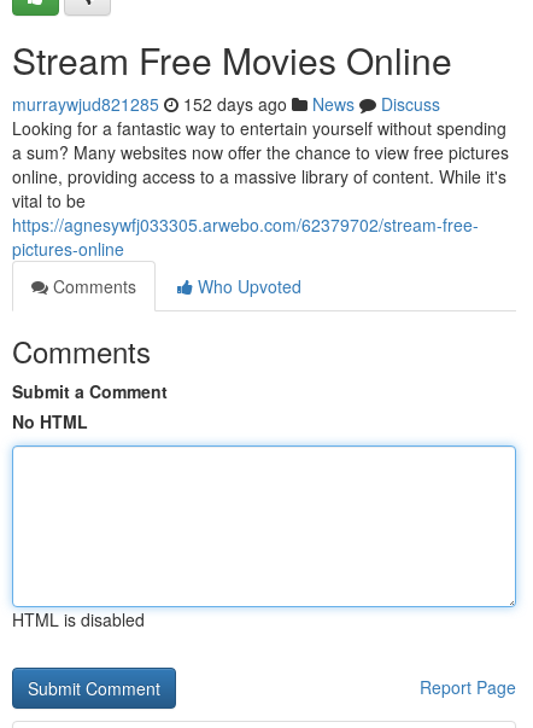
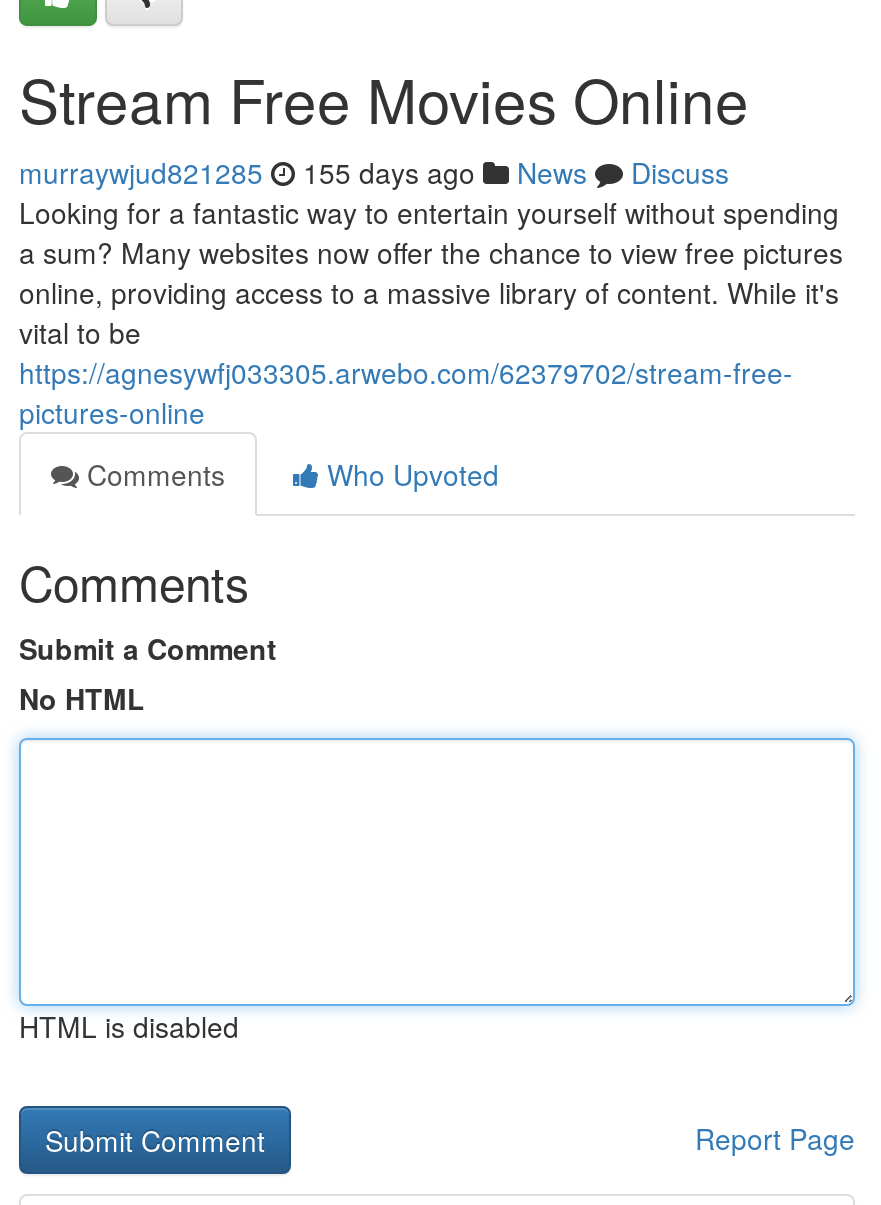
- murraywjud821285 152 days ago News Discuss
+ murraywjud821285 155 days ago News Discuss
